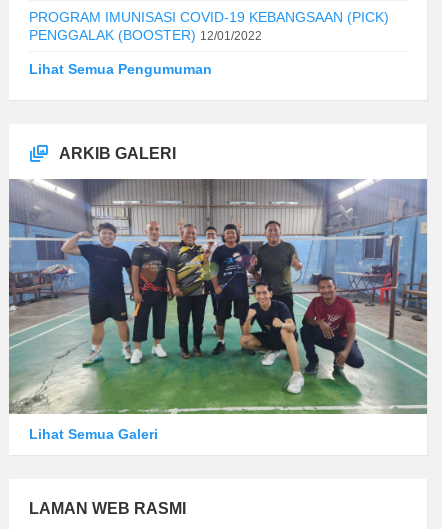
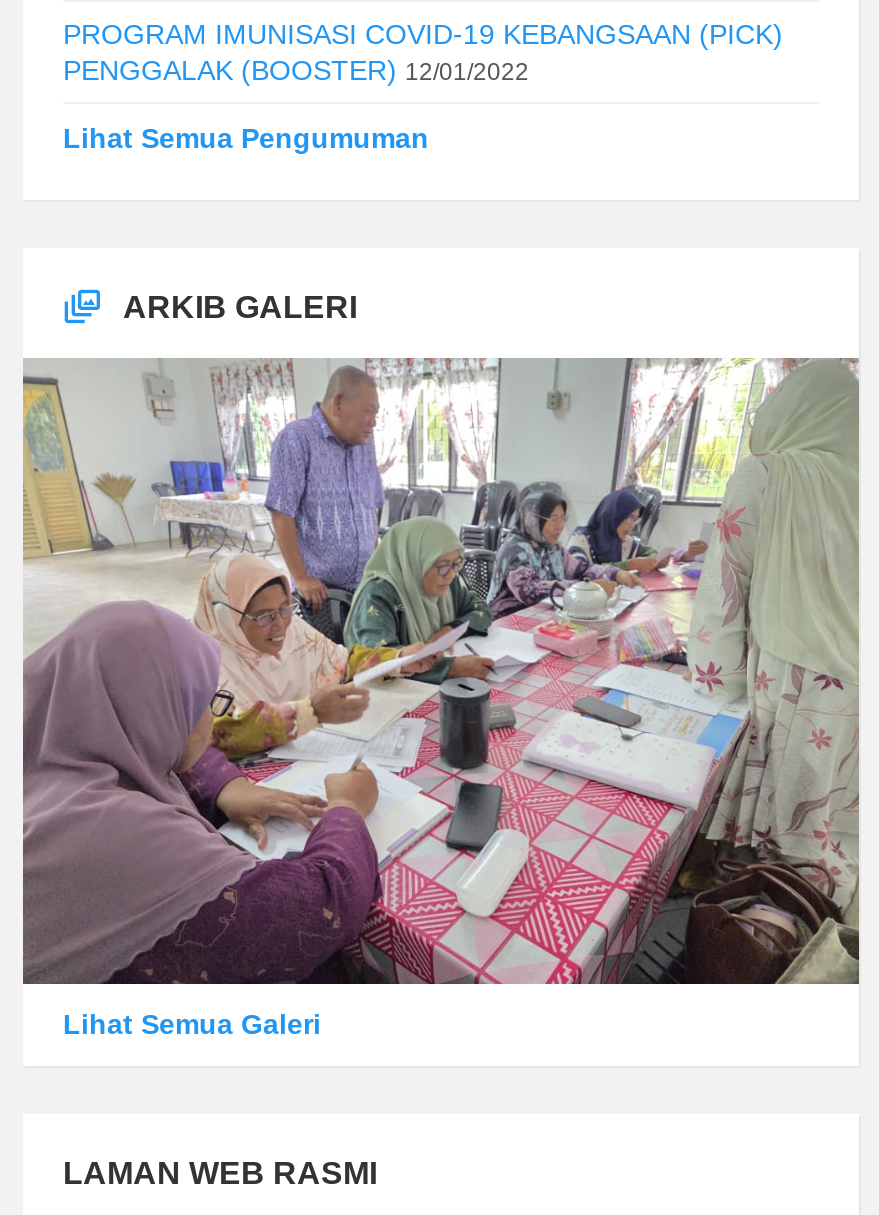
- [image]
+ [image]
